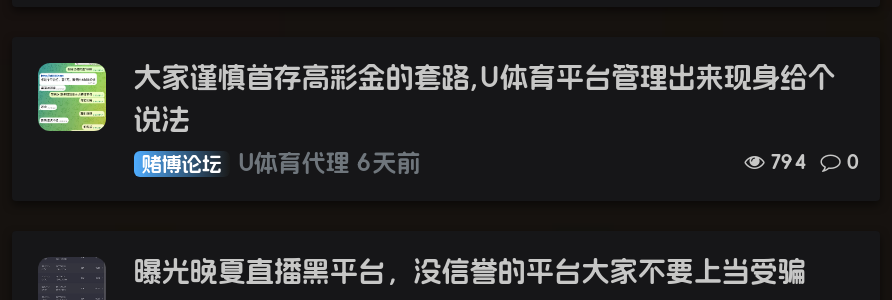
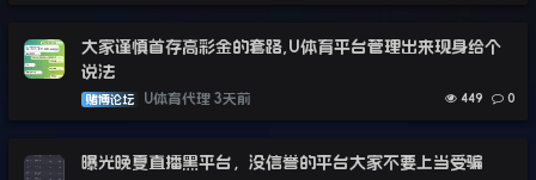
- U体育代理 6天前
+ U体育代理 3天前

- 794 0
+ 449 0
